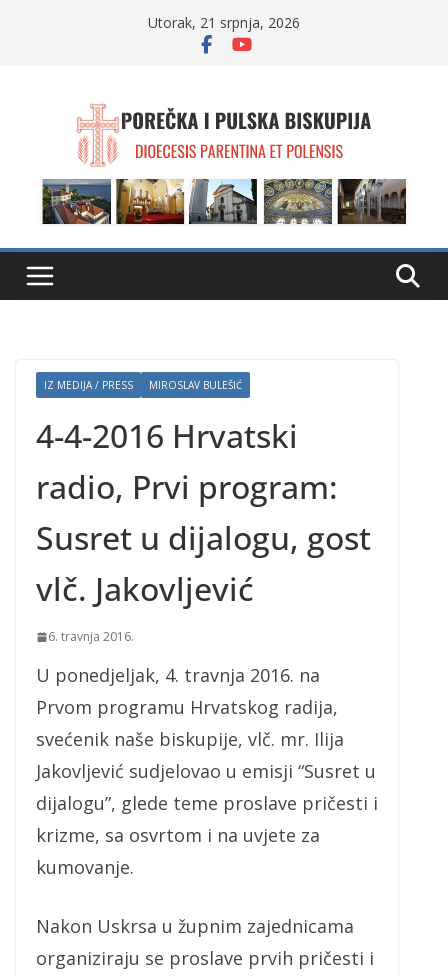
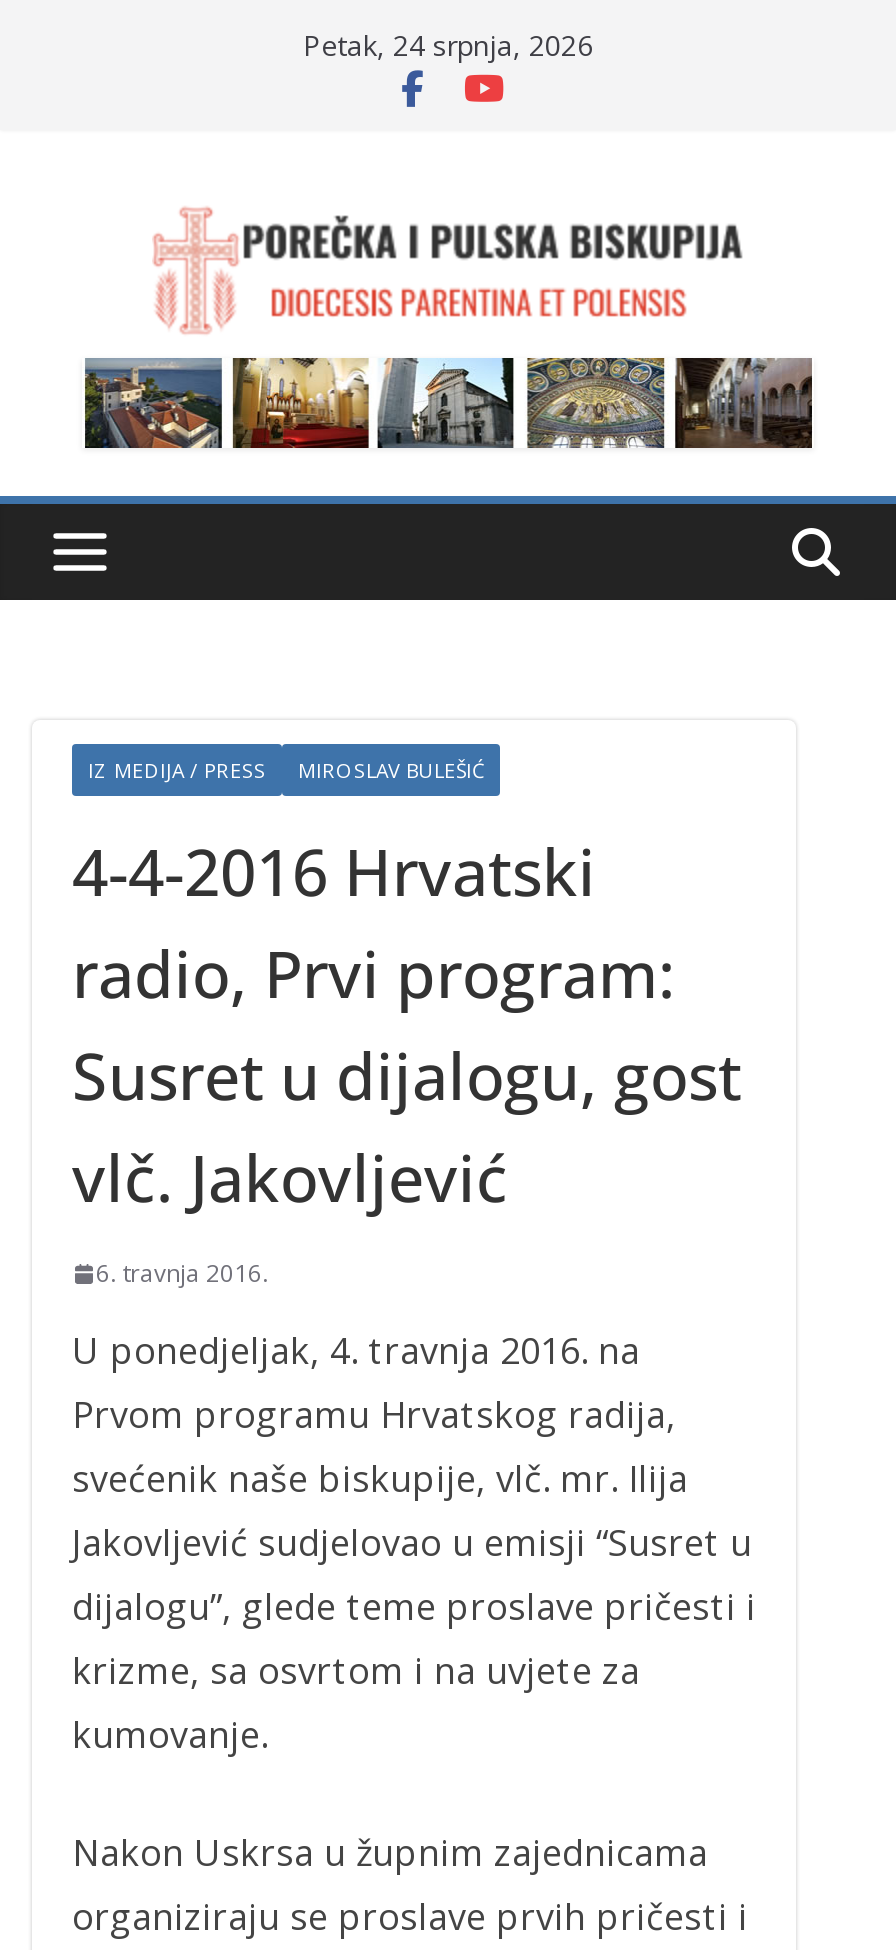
- Utorak, 21 srpnja, 2026
+ Petak, 24 srpnja, 2026
